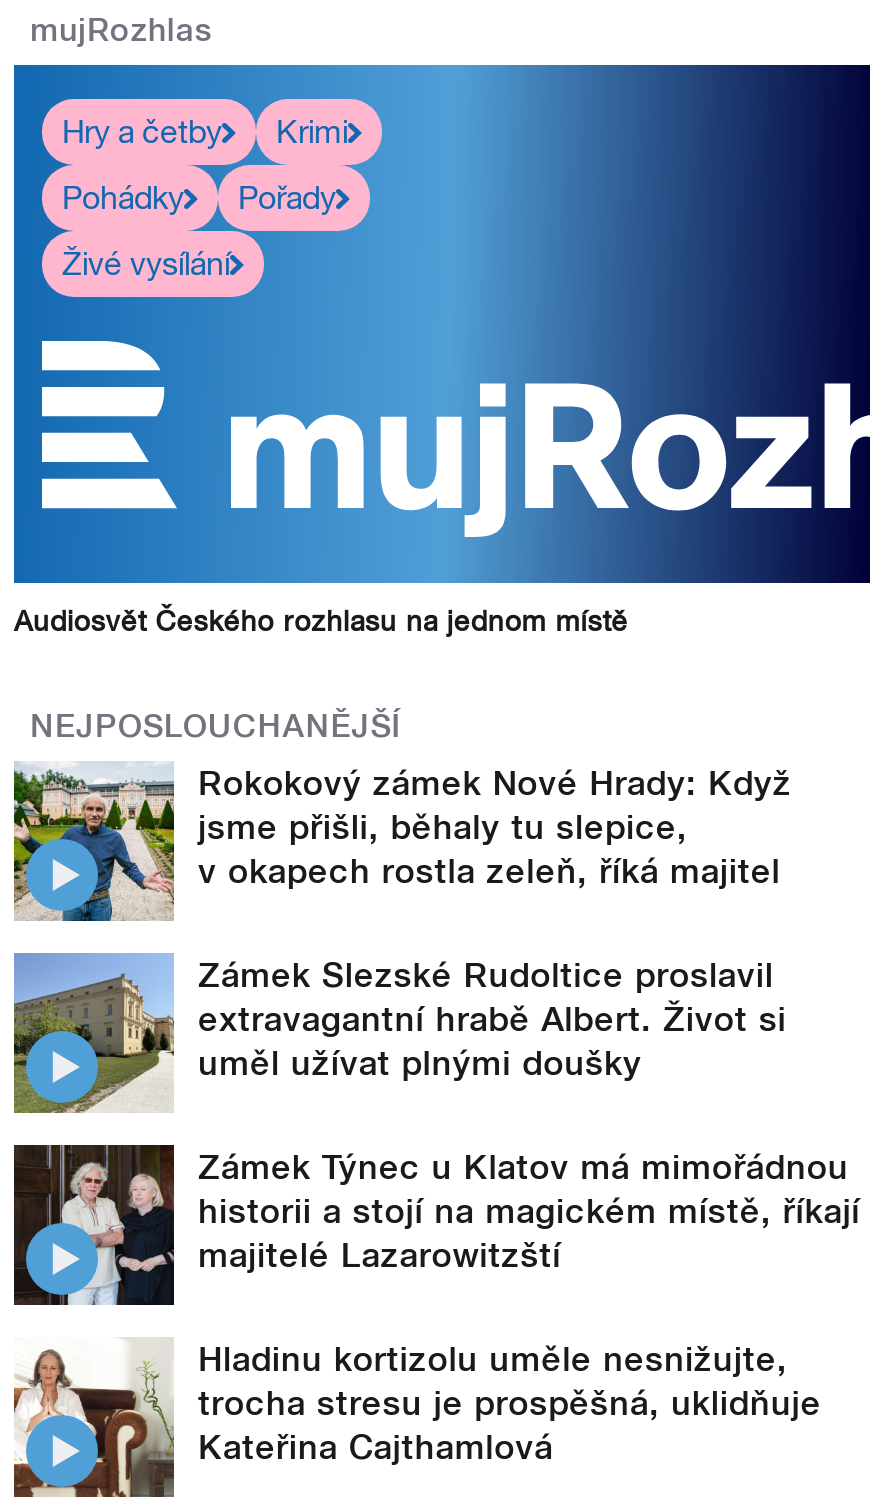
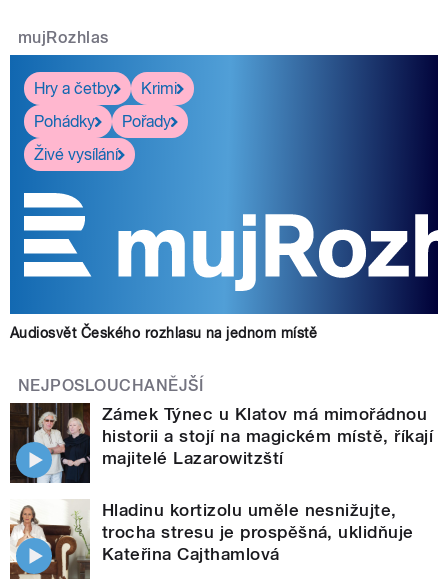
- [image]
- Rokokový zámek Nové Hrady: Když
- jsme přišli, běhaly tu slepice,
- v okapech rostla zeleň, říká majitel
- Zámek Slezské Rudoltice proslavil
- extravagantní hrabě Albert. Život si
- uměl užívat plnými doušky

- [image]
